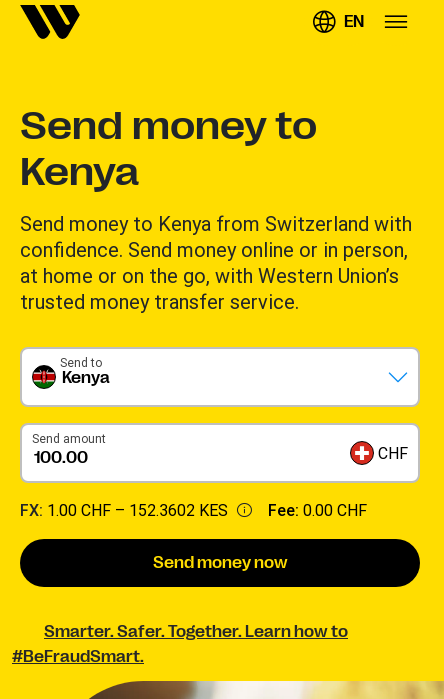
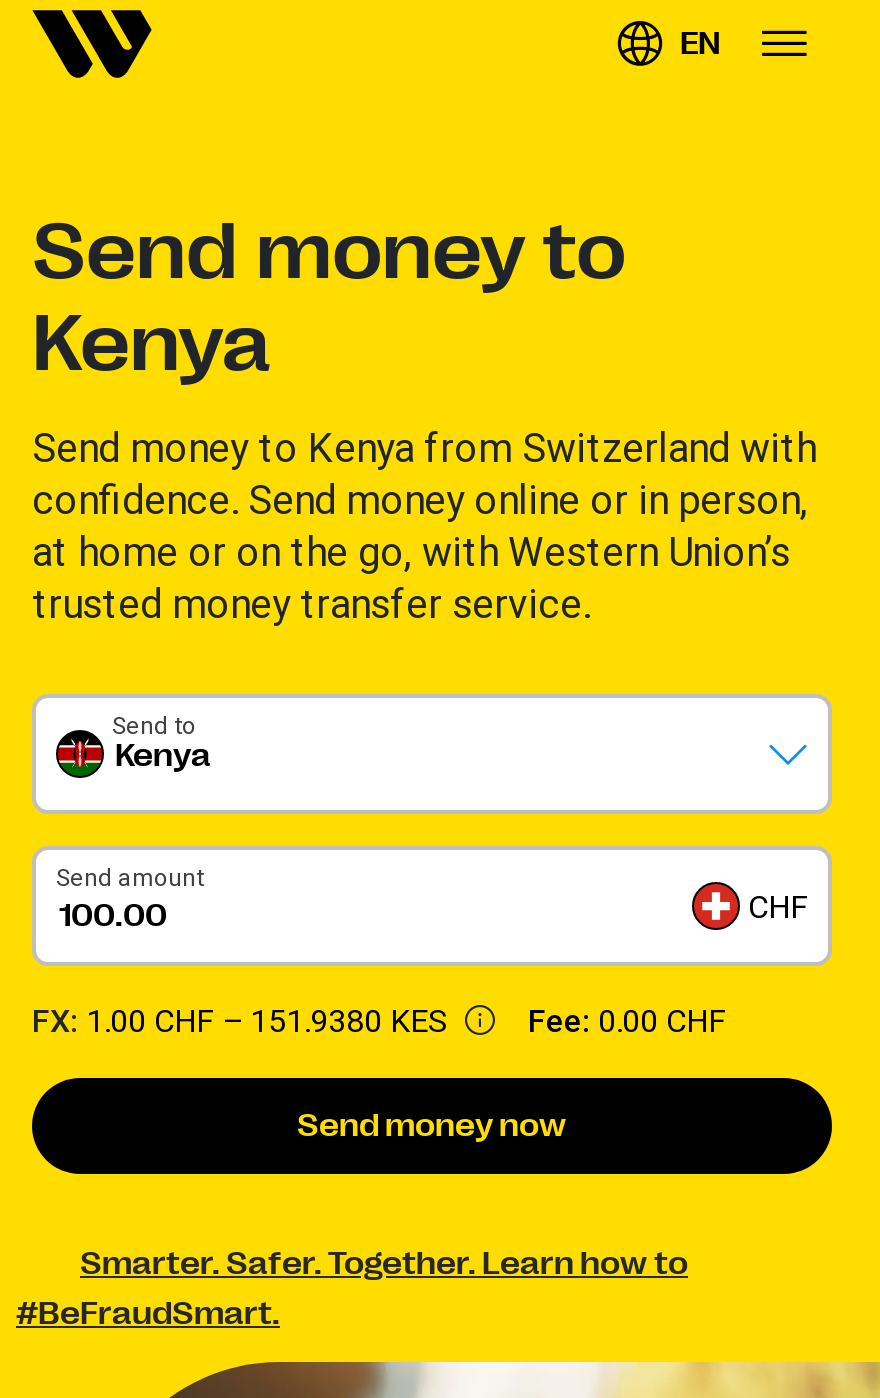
- FX: 1.00 CHF – 152.3602 KES Fee: 0.00 CHF
+ FX: 1.00 CHF – 151.9380 KES Fee: 0.00 CHF
